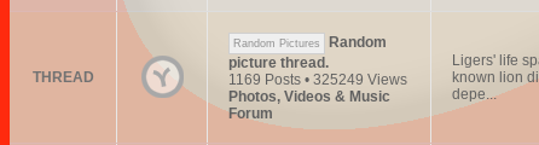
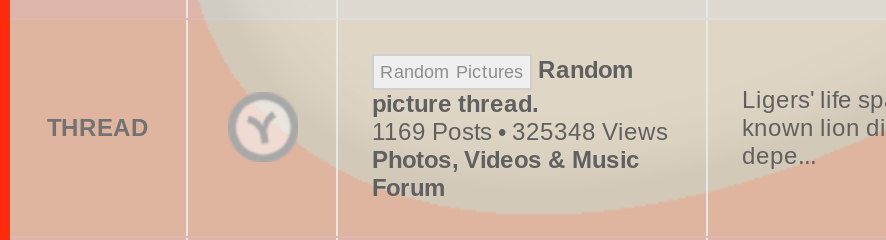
- 1169 Posts • 325249 Views
+ 1169 Posts • 325348 Views
